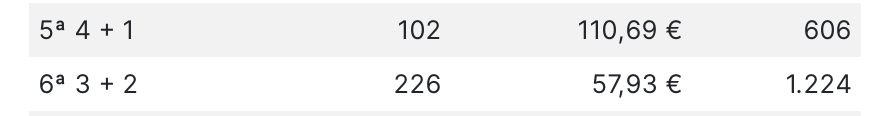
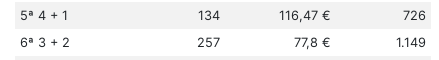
- 102
+ 134

- 110,69 €
+ 116,47 €

- 606
+ 726

- 226
+ 257

- 57,93 €
+ 77,8 €

- 1.224
+ 1.149
